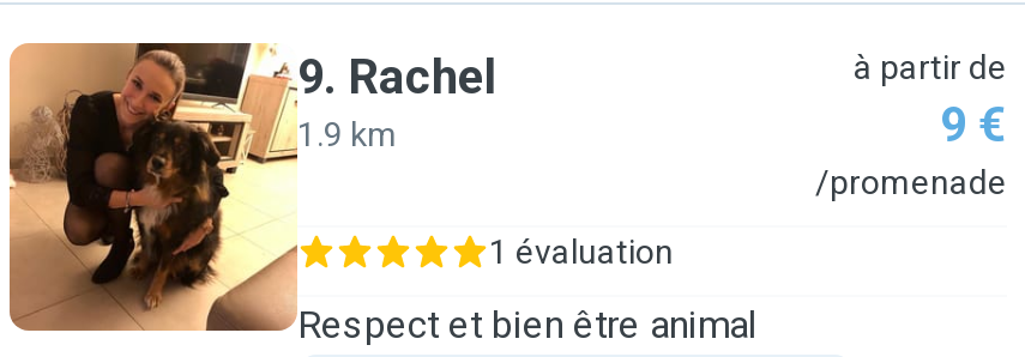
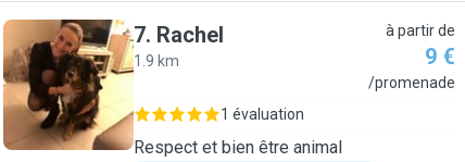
- 9. Rachel
+ 7. Rachel
